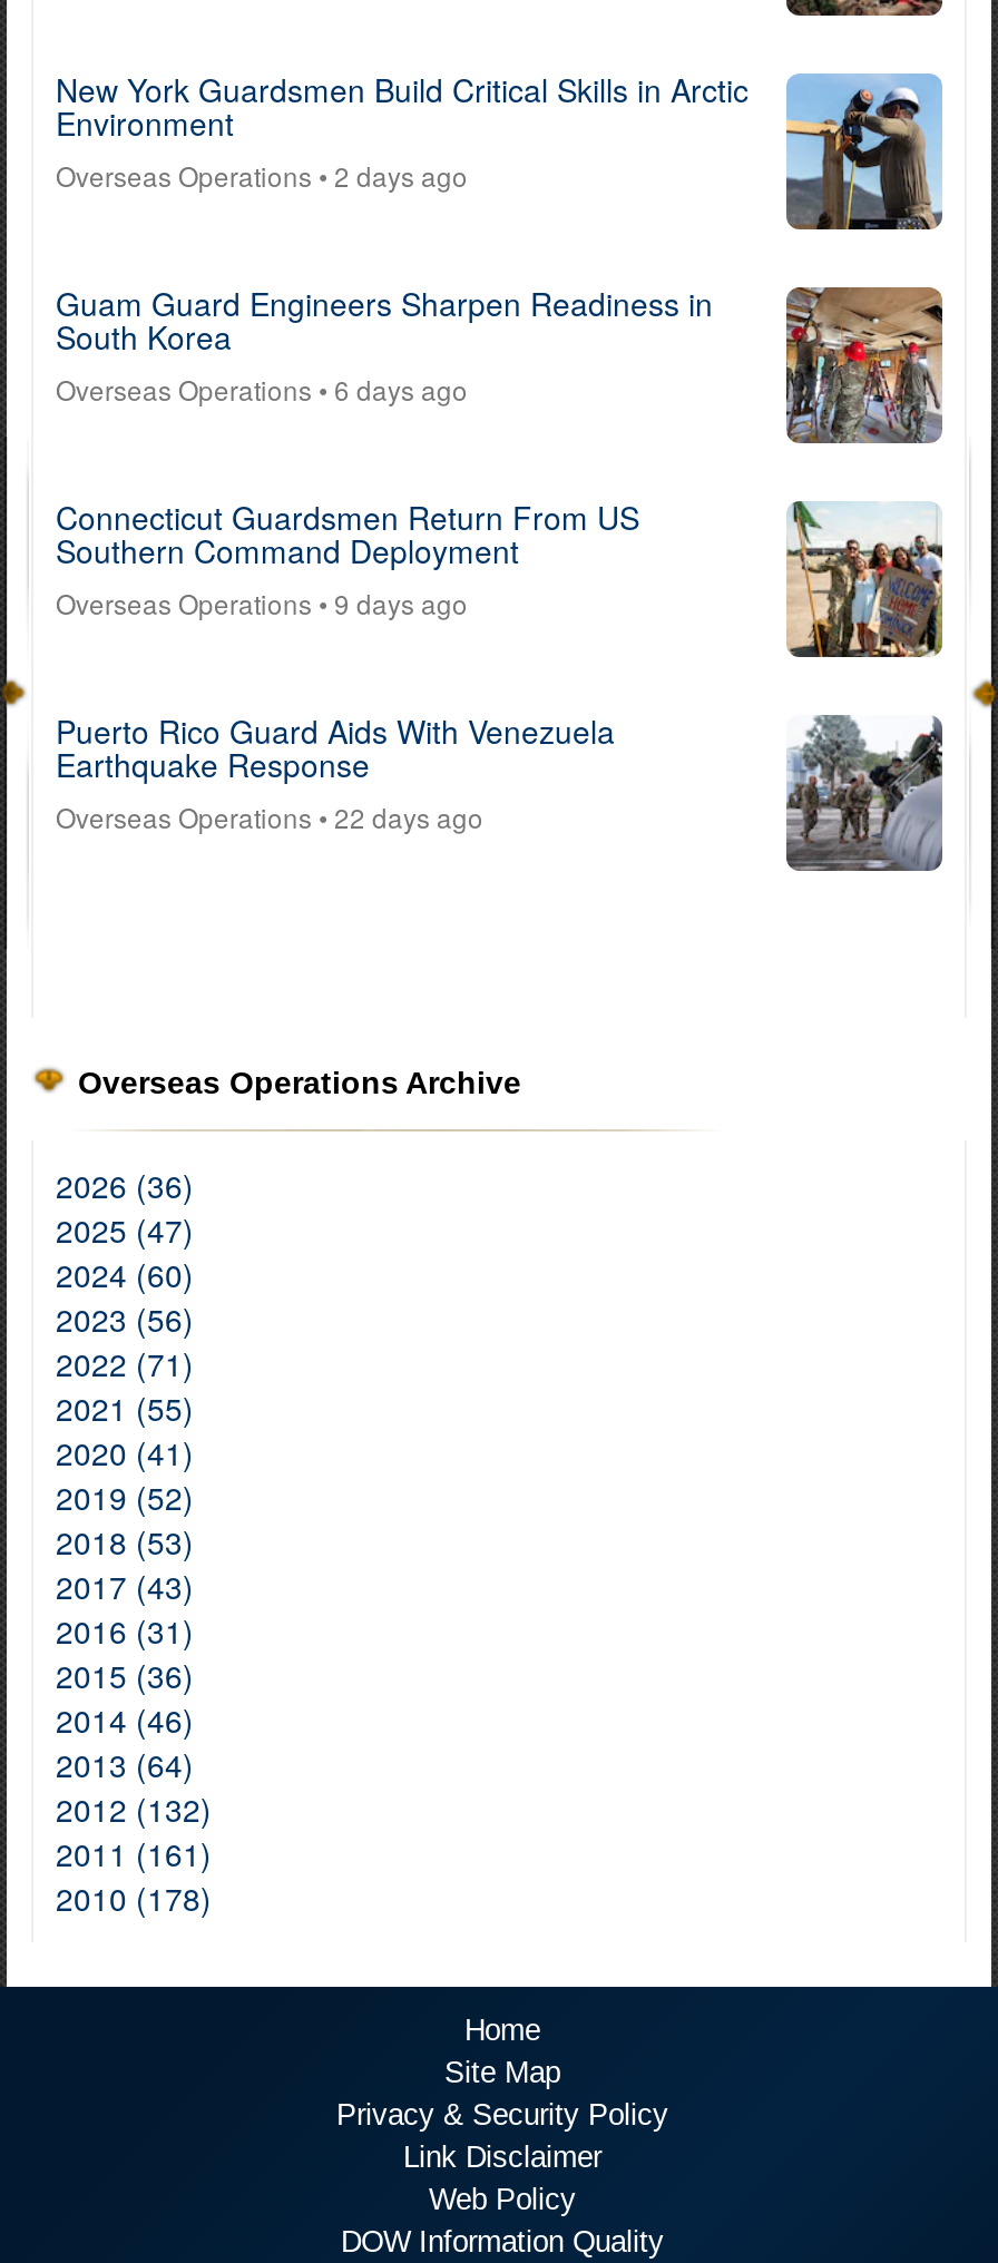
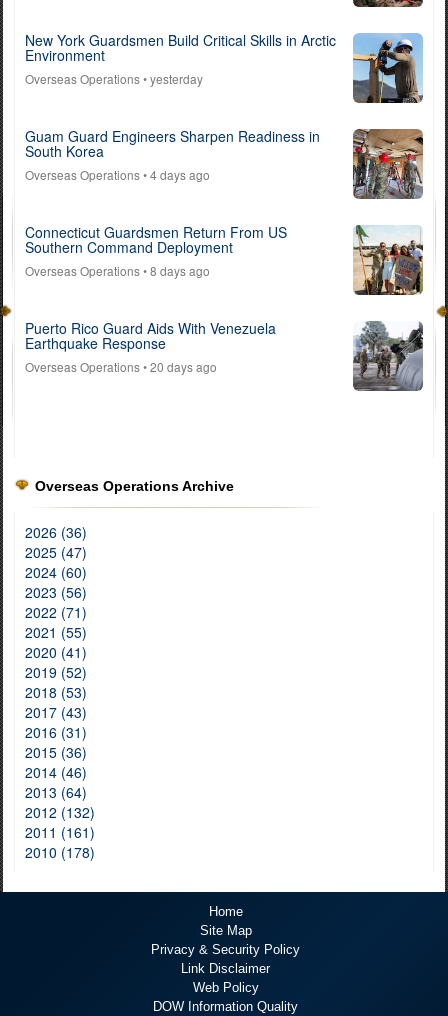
- Overseas Operations • 2 days ago
+ Overseas Operations • yesterday

- Overseas Operations • 6 days ago
+ Overseas Operations • 4 days ago

- Overseas Operations • 9 days ago
+ Overseas Operations • 8 days ago

- Overseas Operations • 22 days ago
+ Overseas Operations • 20 days ago
